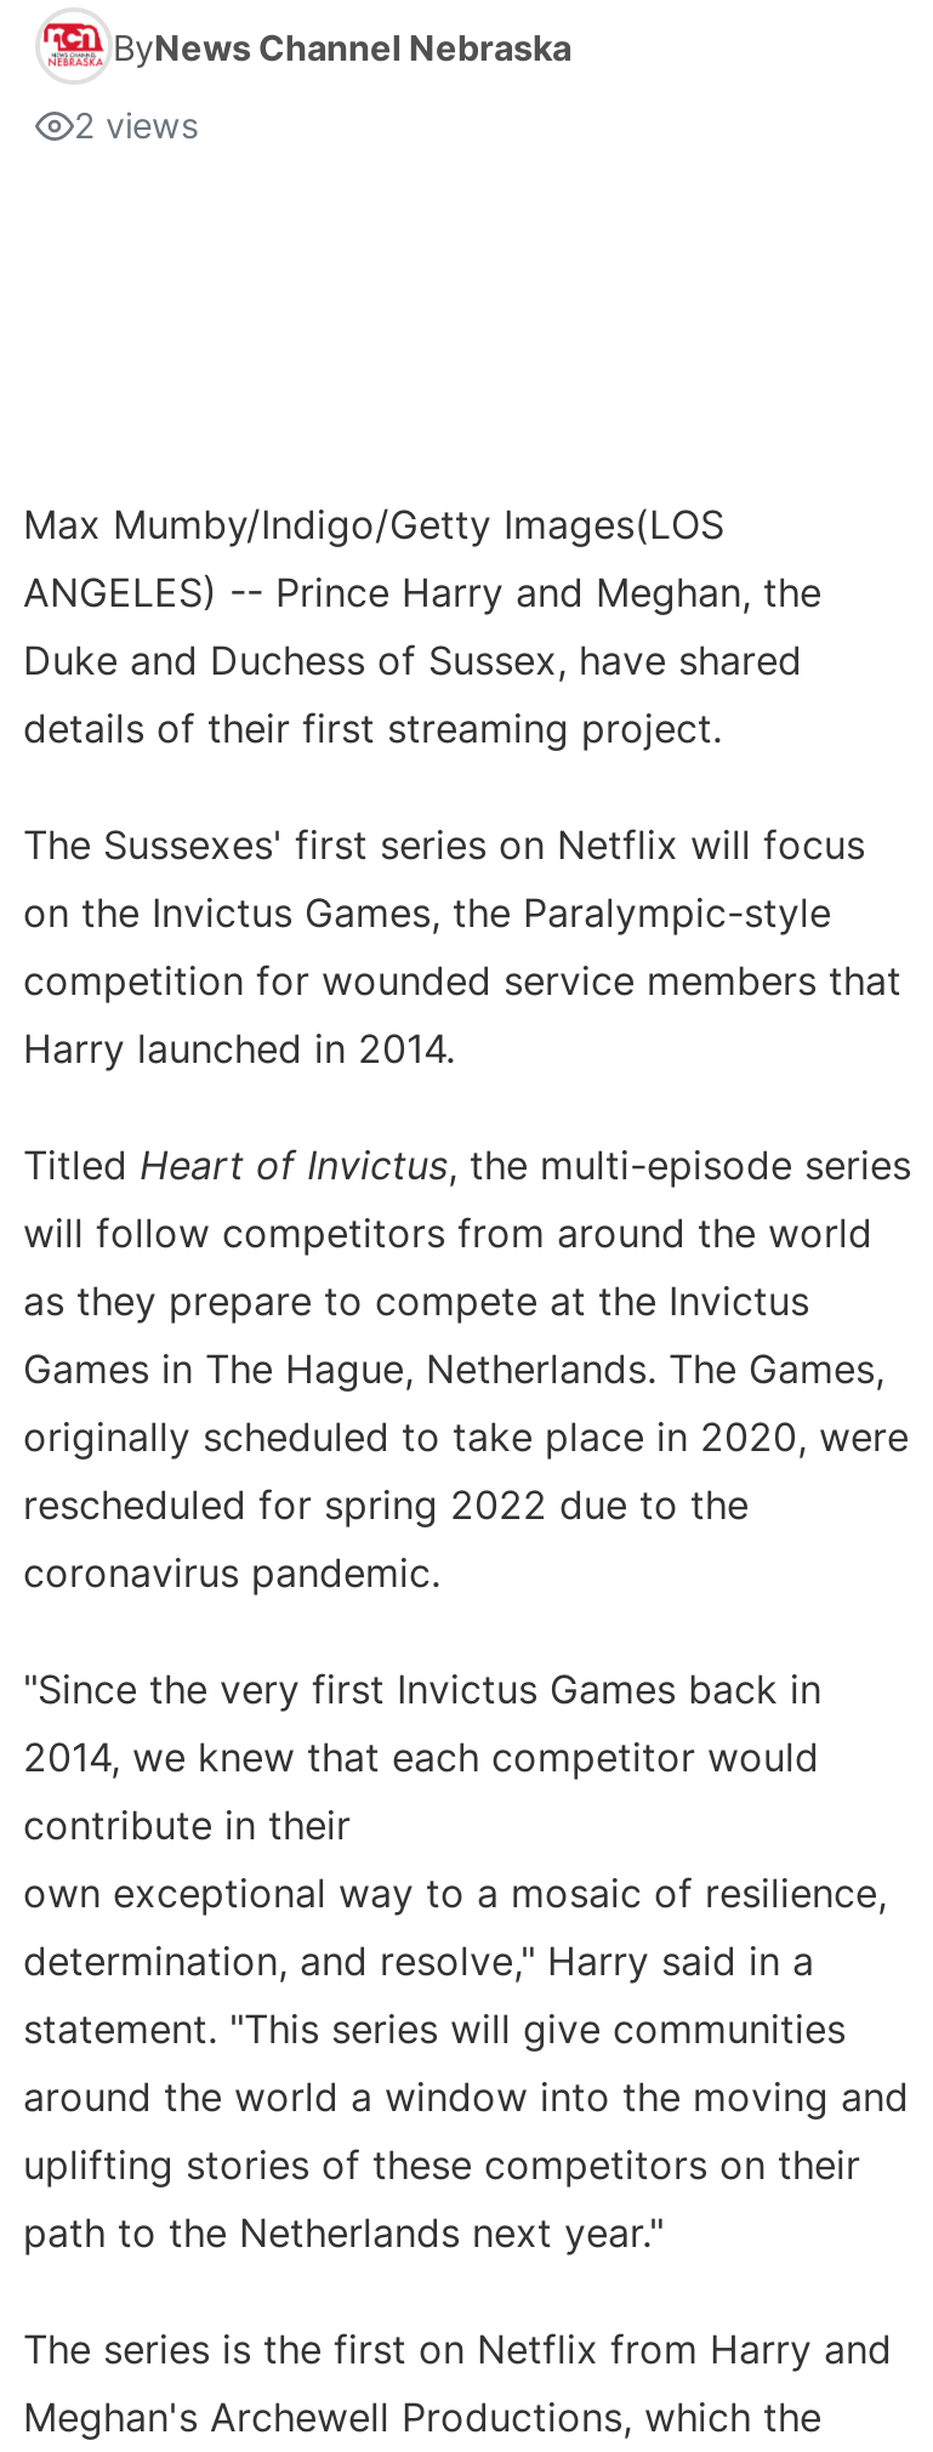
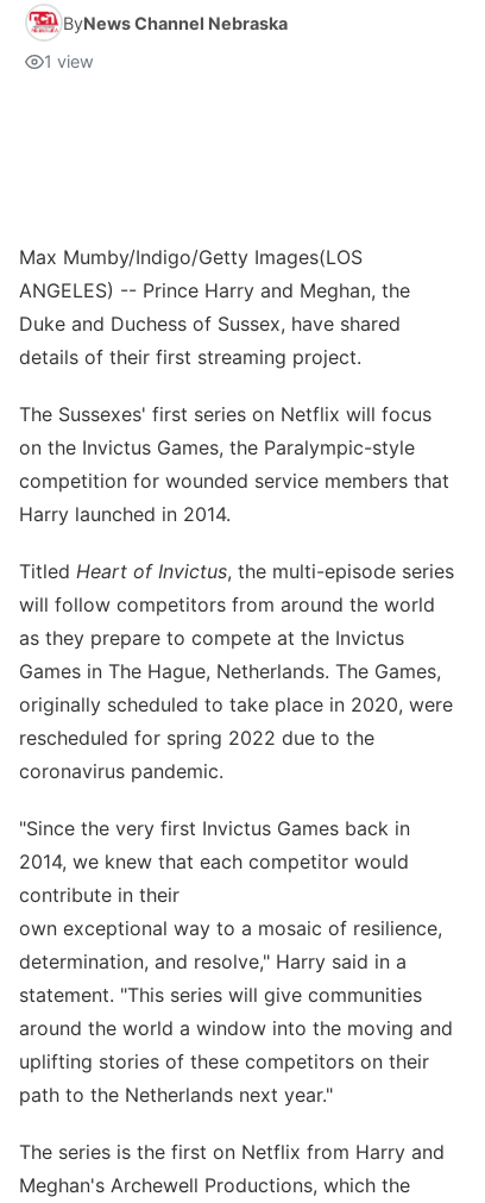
- 2 views
+ 1 view
